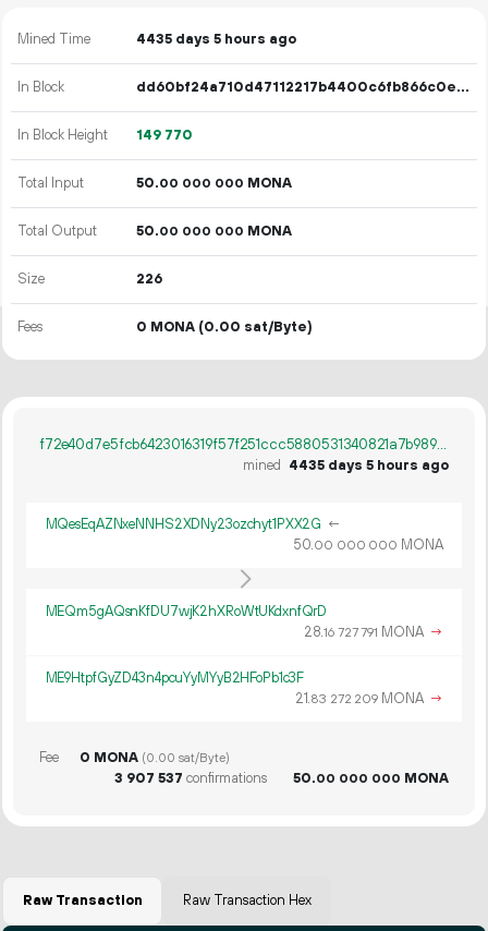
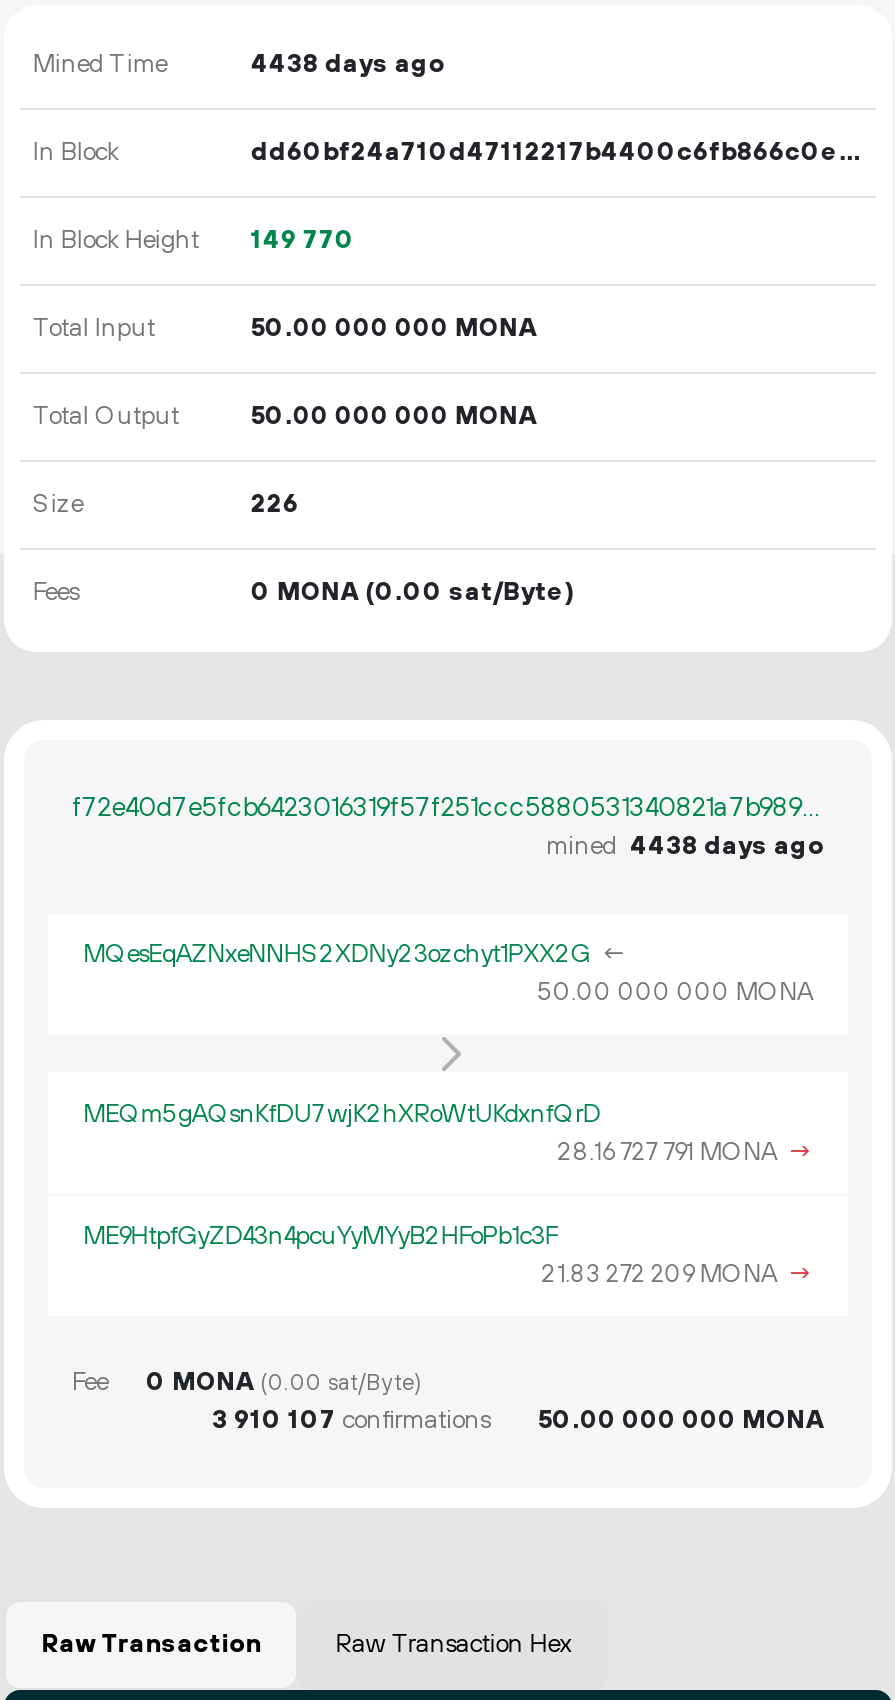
- 4435 days 5 hours ago
+ 4438 days ago

- mined 4435 days 5 hours ago
+ mined 4438 days ago

- 3 907 537 confirmations
+ 3 910 107 confirmations
